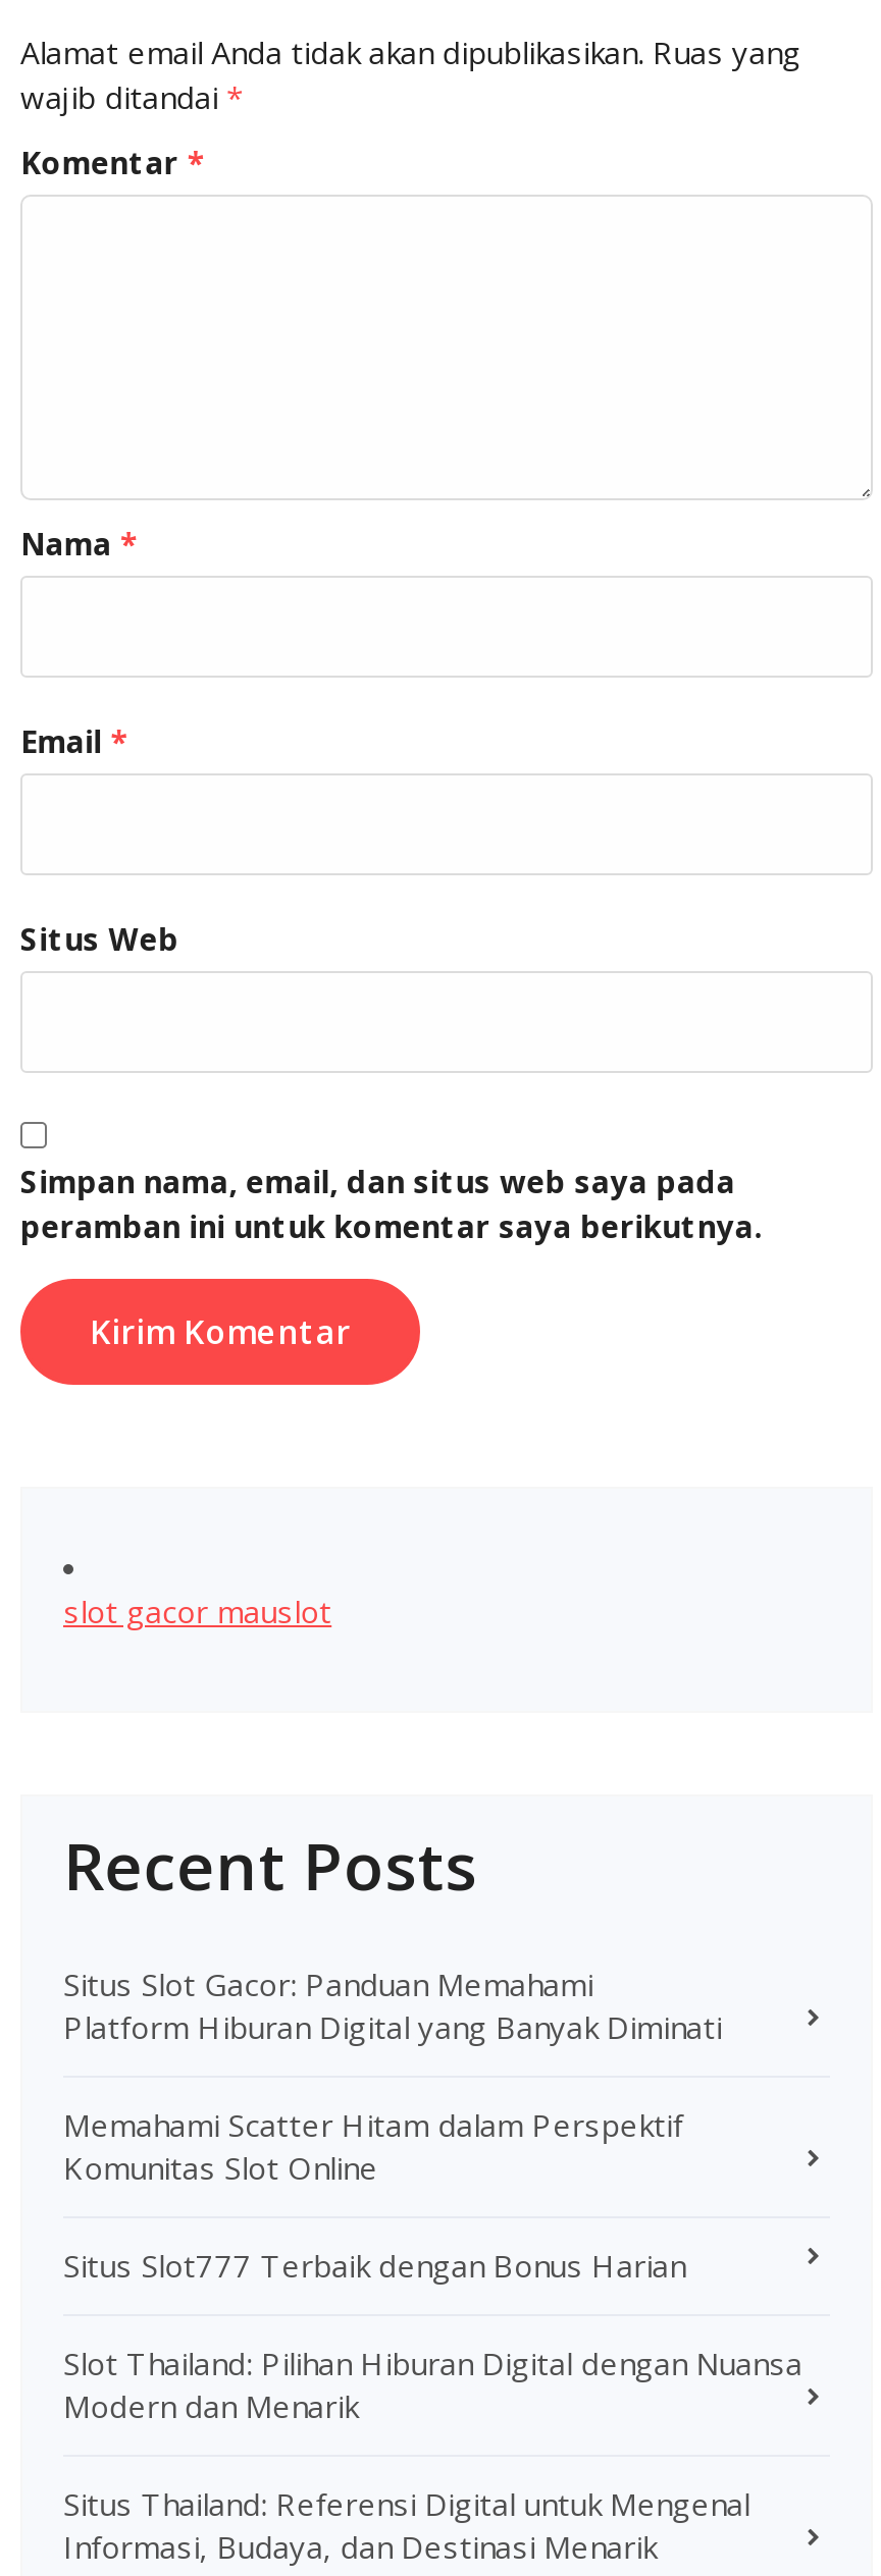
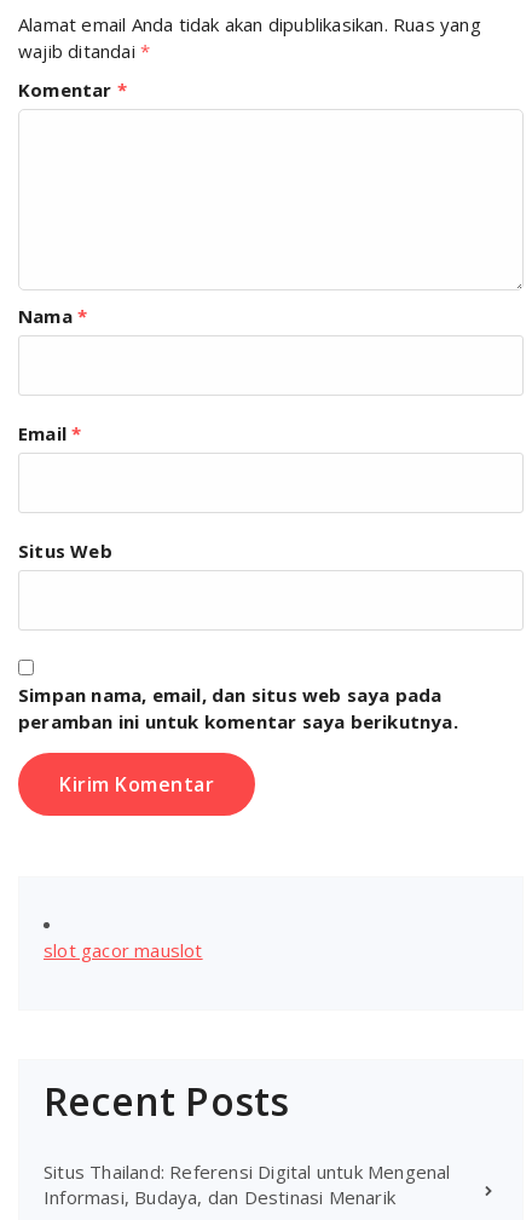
- Situs Slot Gacor: Panduan Memahami
- Platform Hiburan Digital yang Banyak Diminati
- Memahami Scatter Hitam dalam Perspektif
- Komunitas Slot Online
- Situs Slot777 Terbaik dengan Bonus Harian
- Slot Thailand: Pilihan Hiburan Digital dengan Nuansa
- Modern dan Menarik
